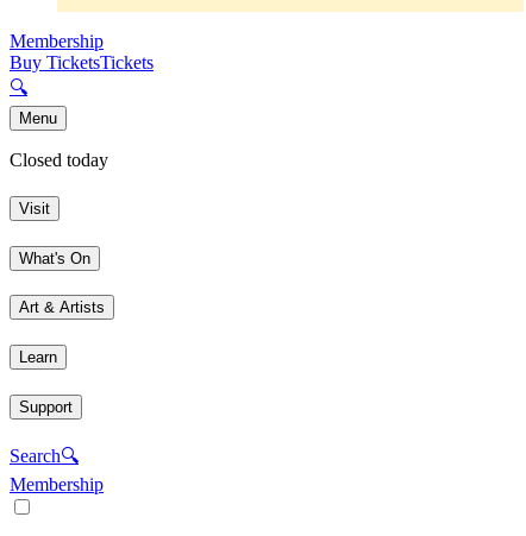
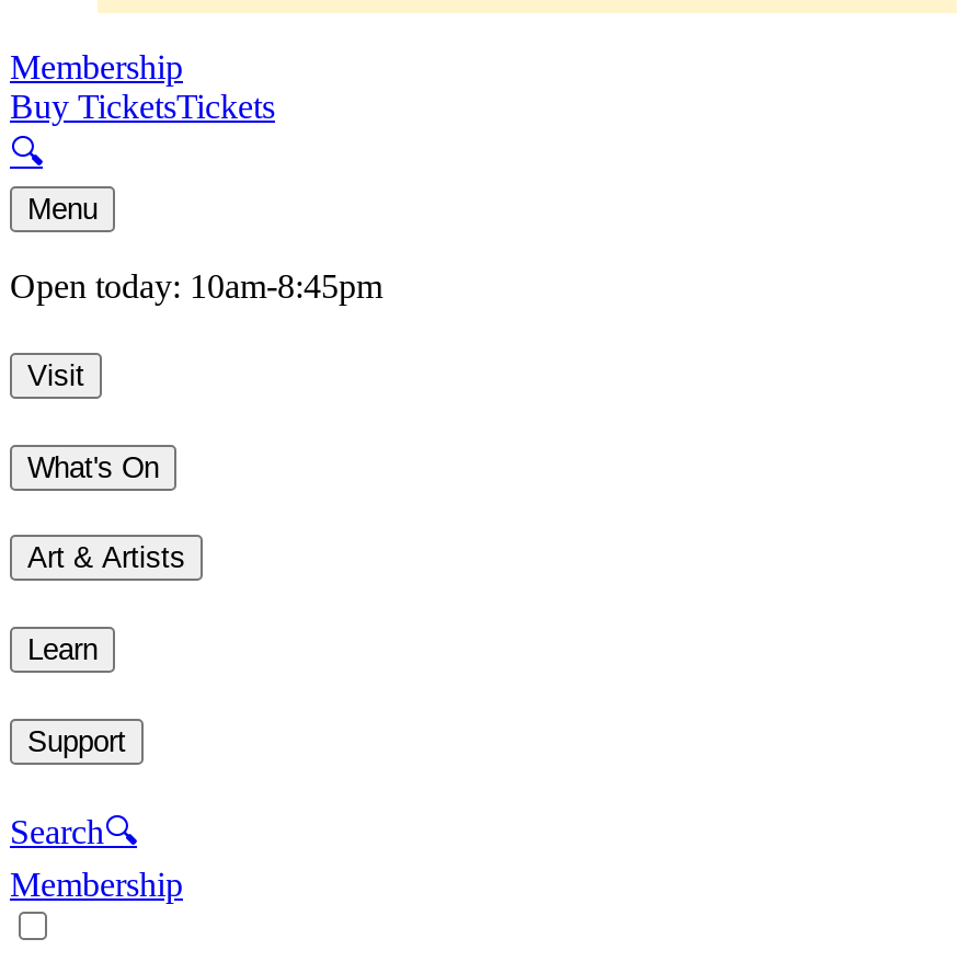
- Closed today
+ Open today: 10am-8:45pm
